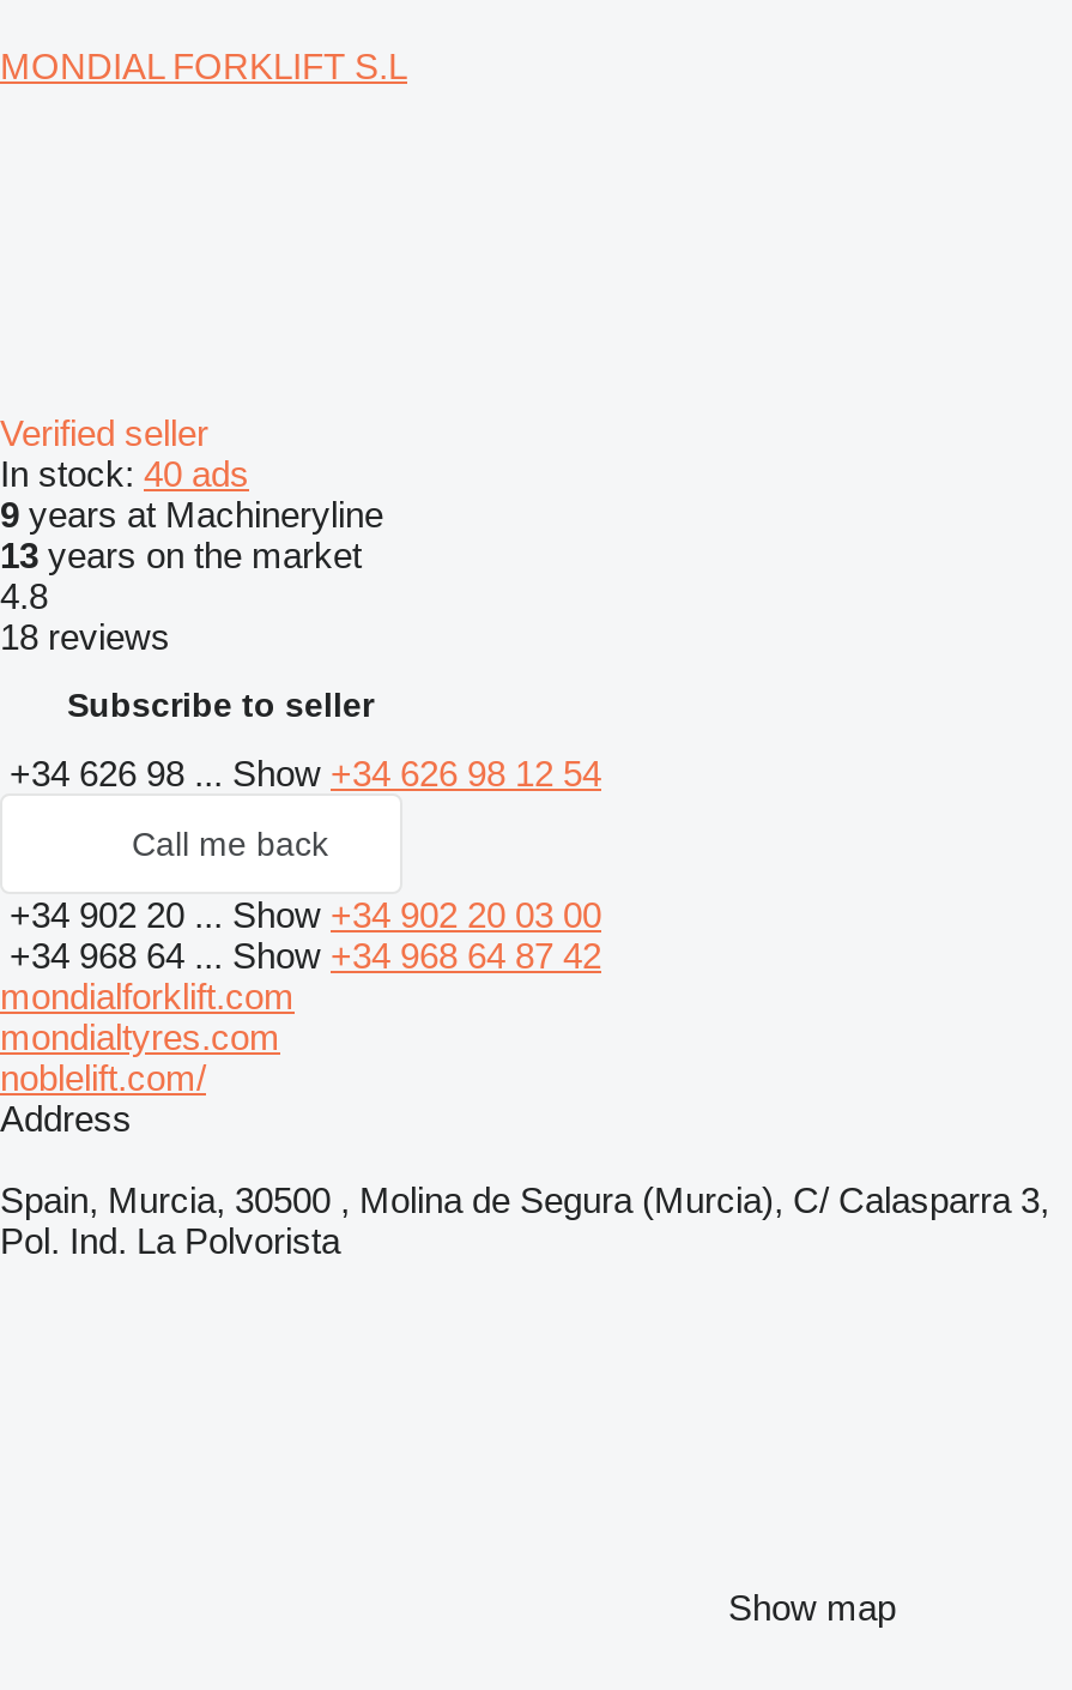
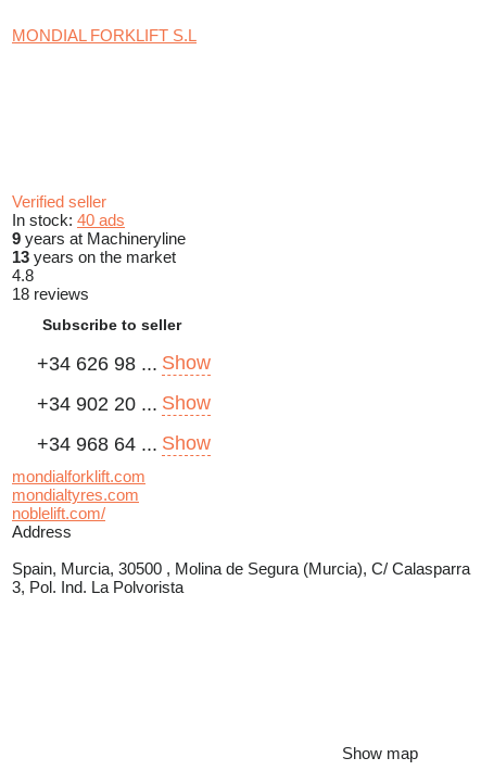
- +34 626 98 ... Show +34 626 98 12 54
+ +34 626 98 ... Show

- Call me back
+ +34 902 20 ... Show

- +34 902 20 ... Show +34 902 20 03 00
- +34 968 64 ... Show +34 968 64 87 42
+ +34 968 64 ... Show
